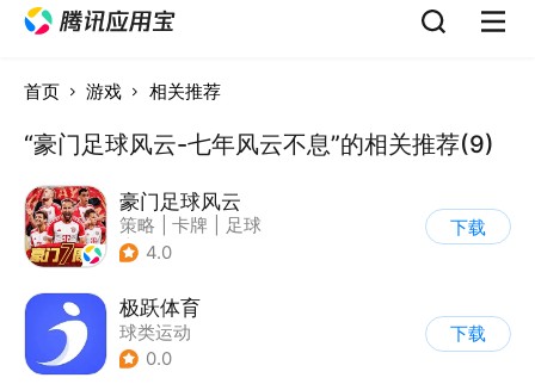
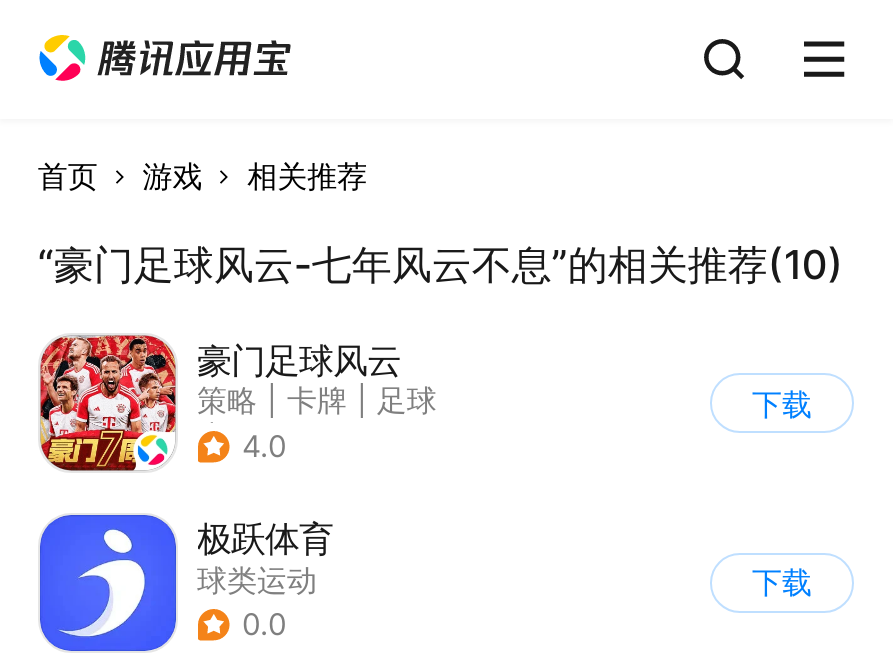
- “豪门足球风云-七年风云不息”的相关推荐(9)
+ “豪门足球风云-七年风云不息”的相关推荐(10)
